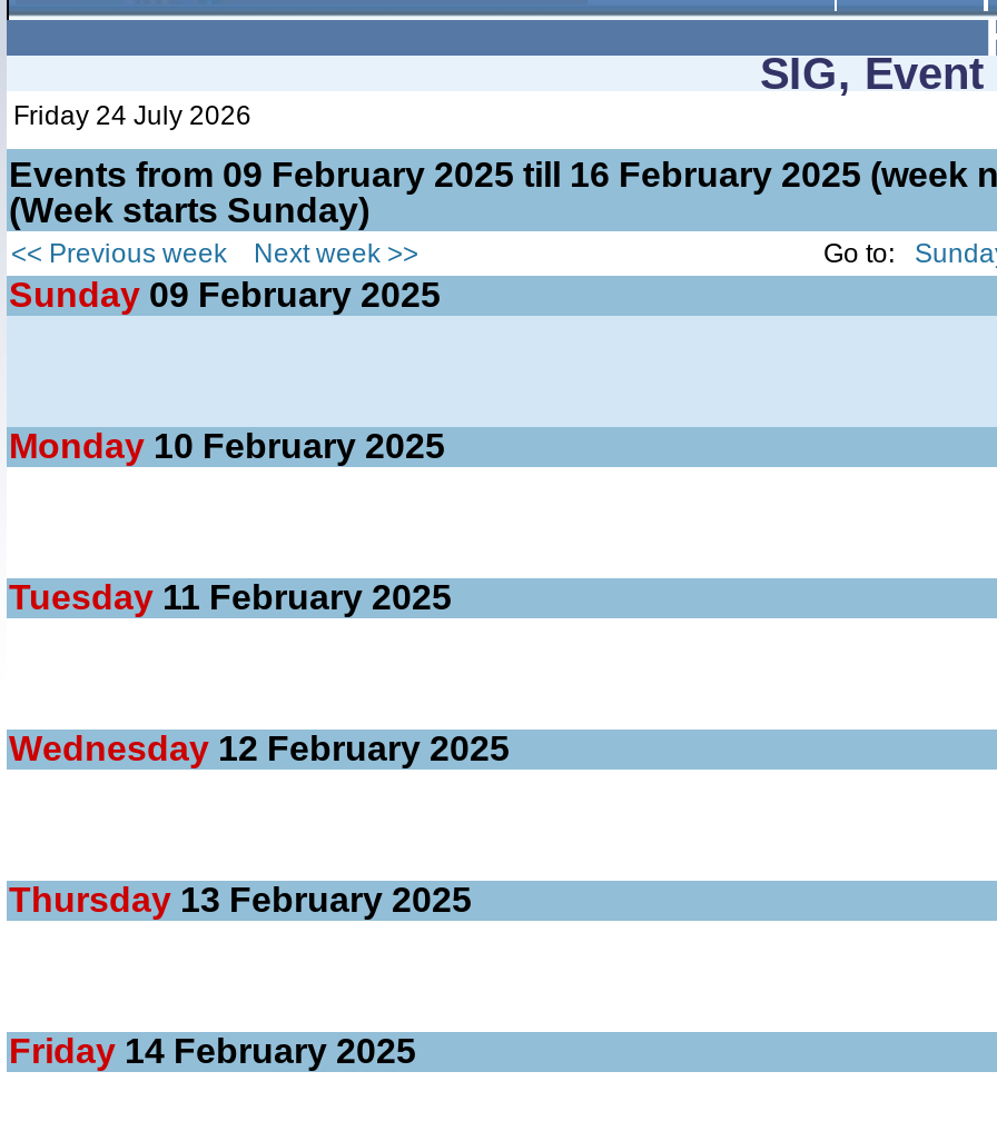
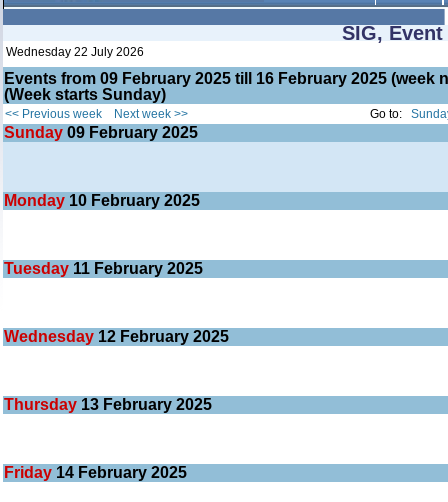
- Friday 24 July 2026
+ Wednesday 22 July 2026
